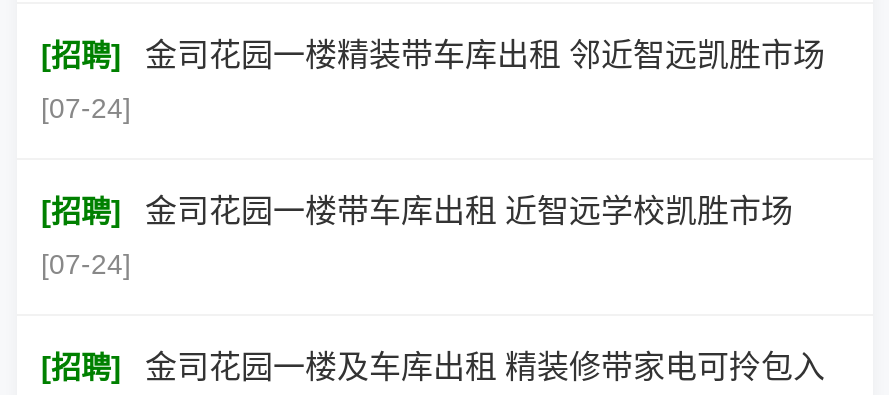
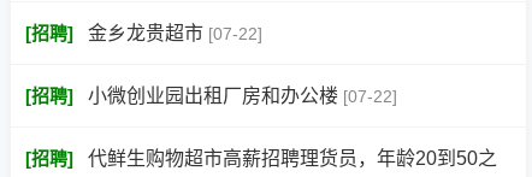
- 金司花园一楼精装带车库出租 邻近智远凯胜市场
- [07-24]
+ 金乡龙贵超市 [07-22]

- 金司花园一楼带车库出租 近智远学校凯胜市场
- [07-24]
+ 小微创业园出租厂房和办公楼 [07-22]

- 金司花园一楼及车库出租 精装修带家电可拎包入
+ 代鲜生购物超市高薪招聘理货员，年龄20到50之
